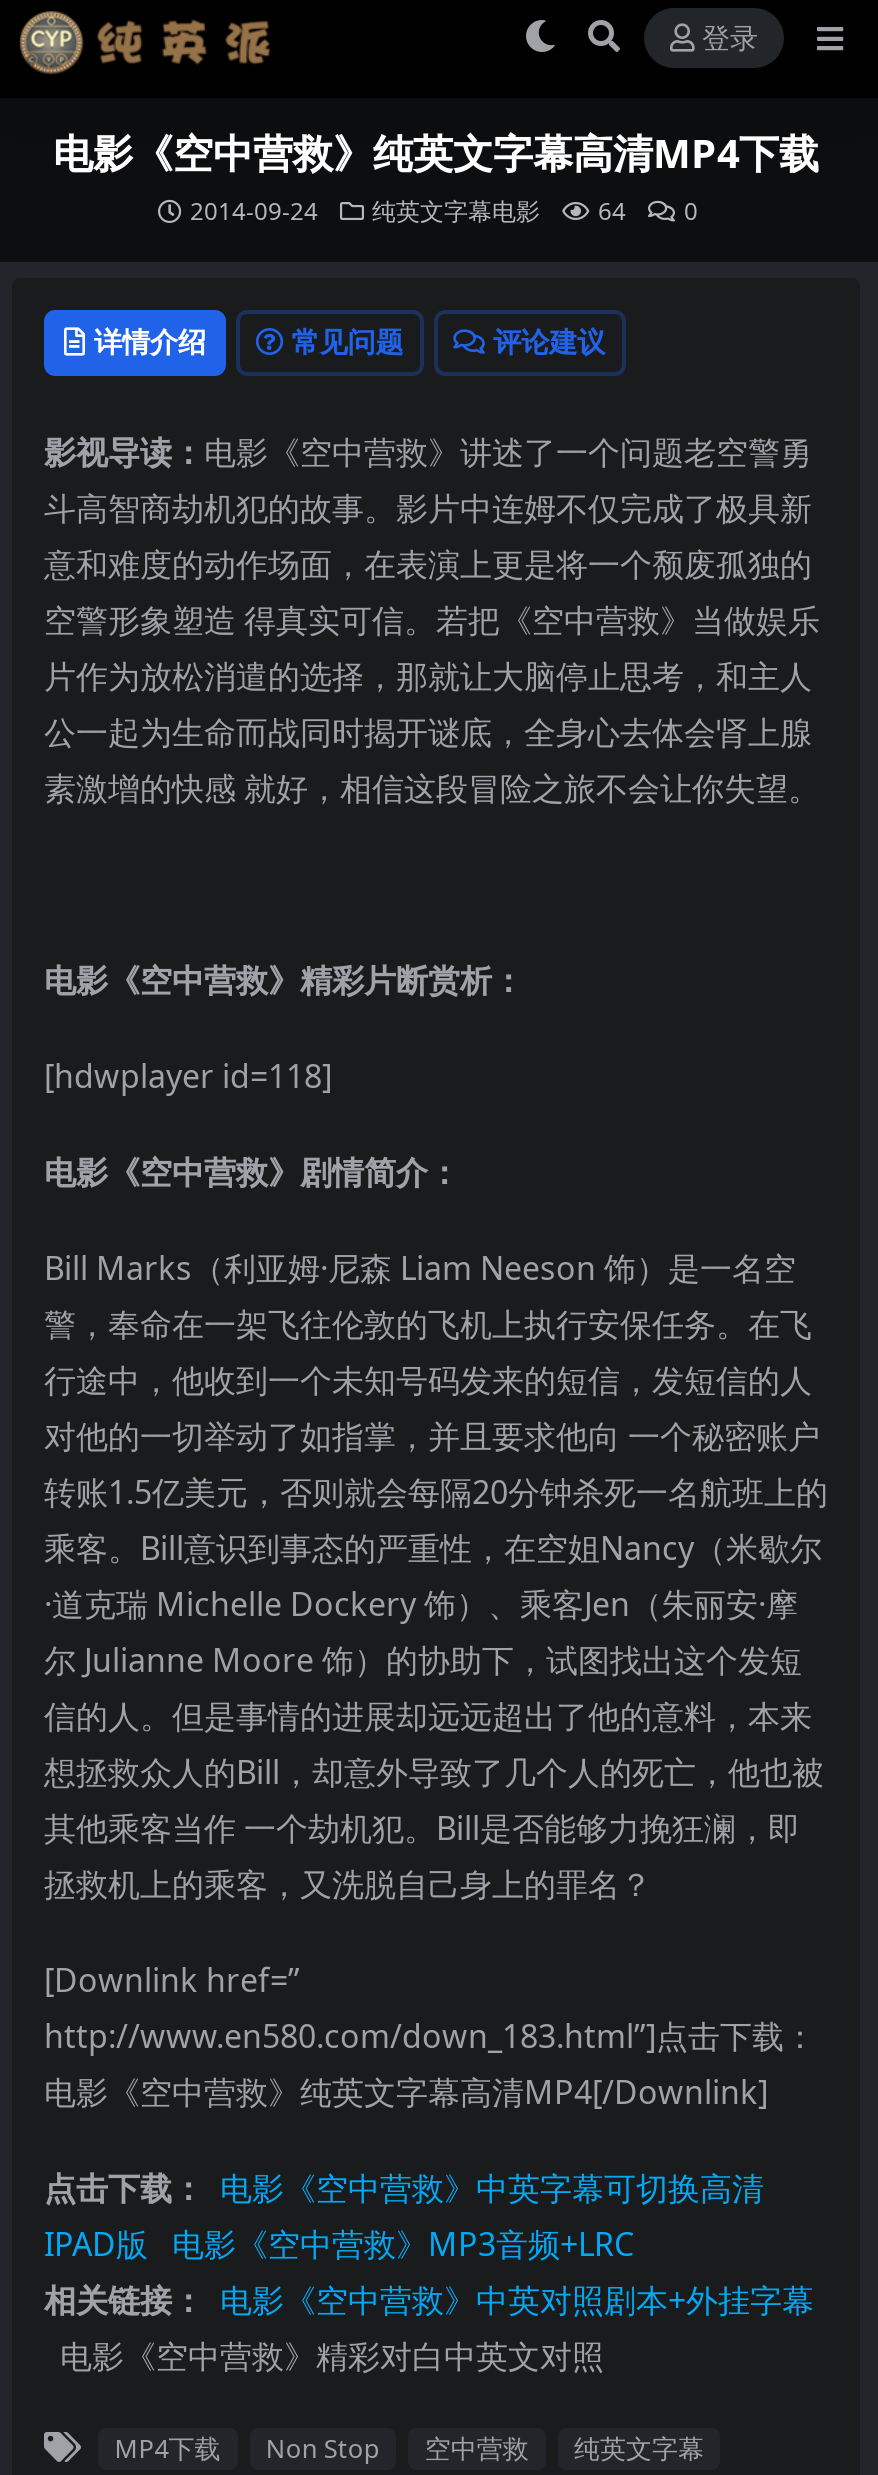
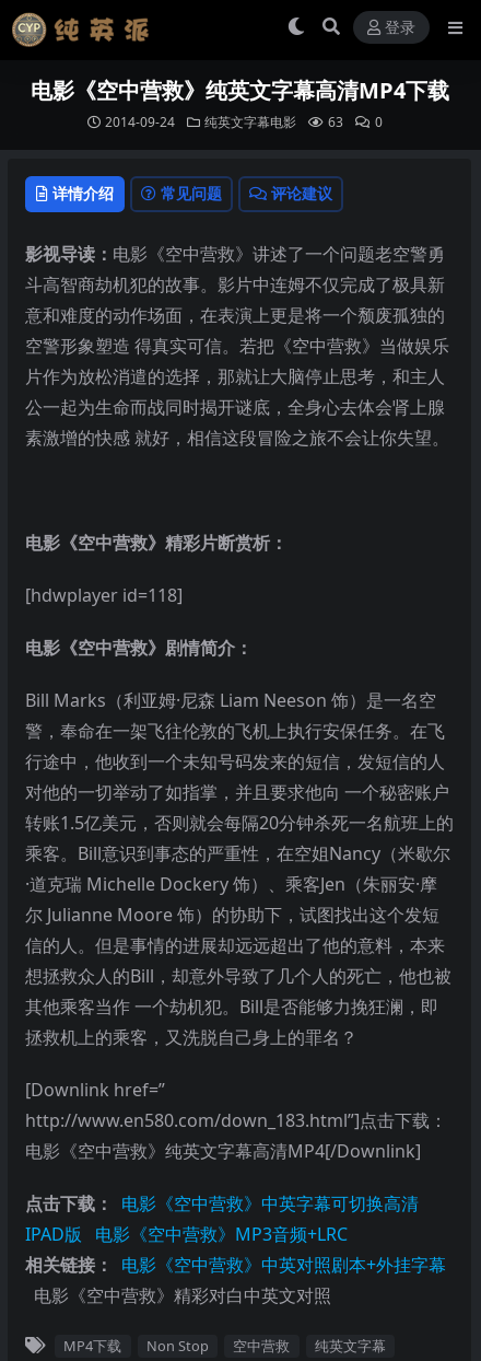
- 2014-09-24 纯英文字幕电影 64 0
+ 2014-09-24 纯英文字幕电影 63 0
